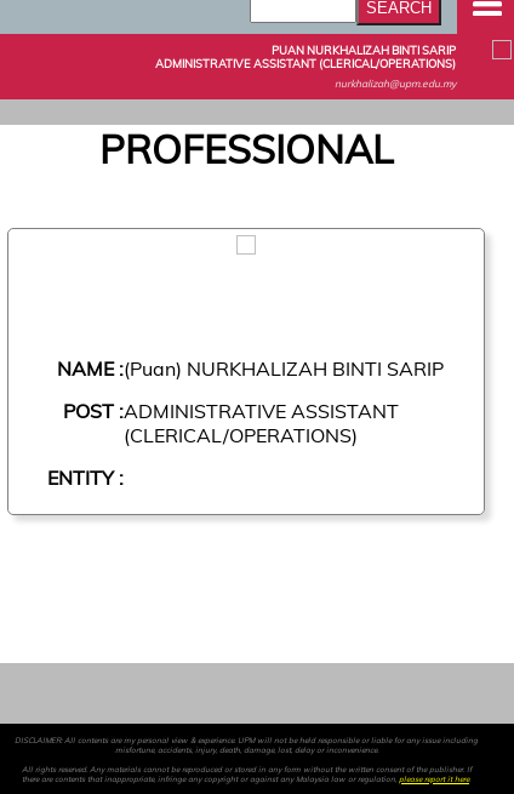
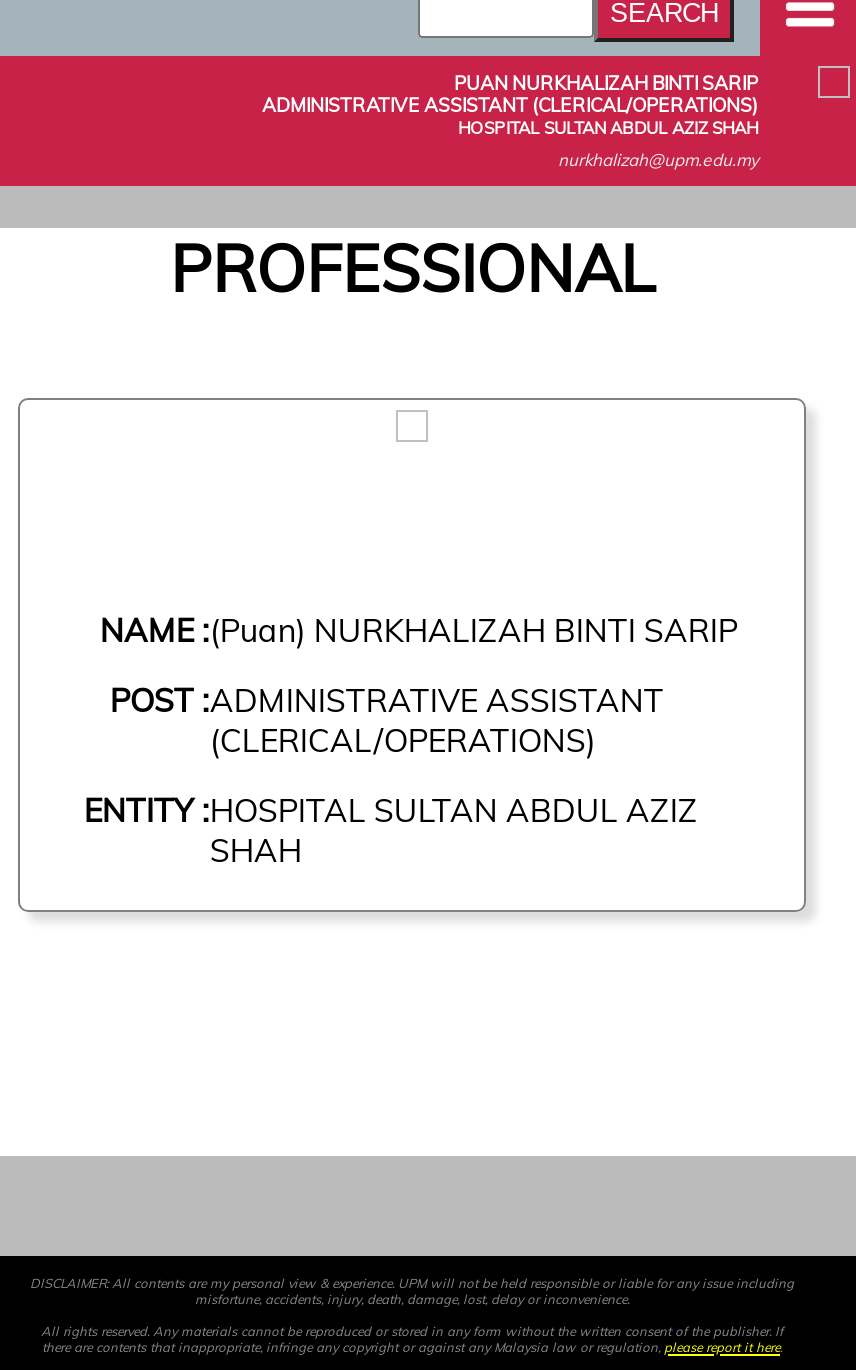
+ HOSPITAL SULTAN ABDUL AZIZ SHAH

- ENTITY :
+ ENTITY : HOSPITAL SULTAN ABDUL AZIZ
+ SHAH
